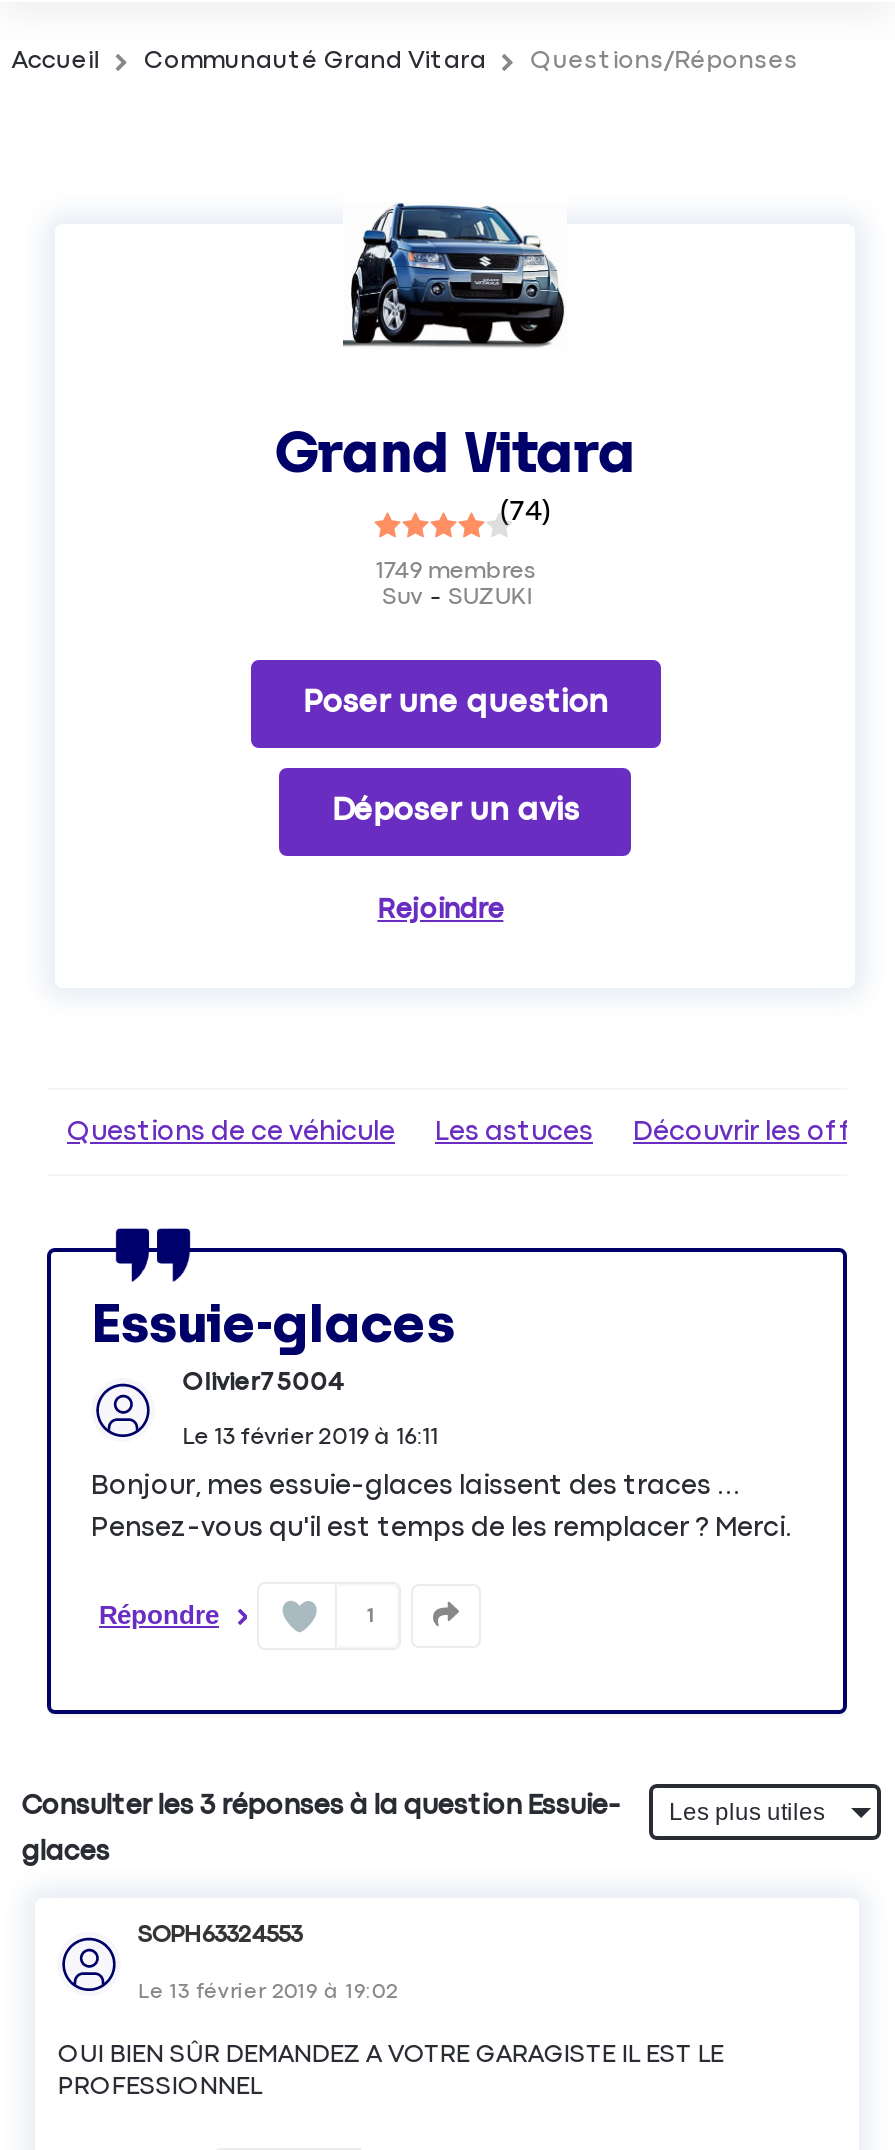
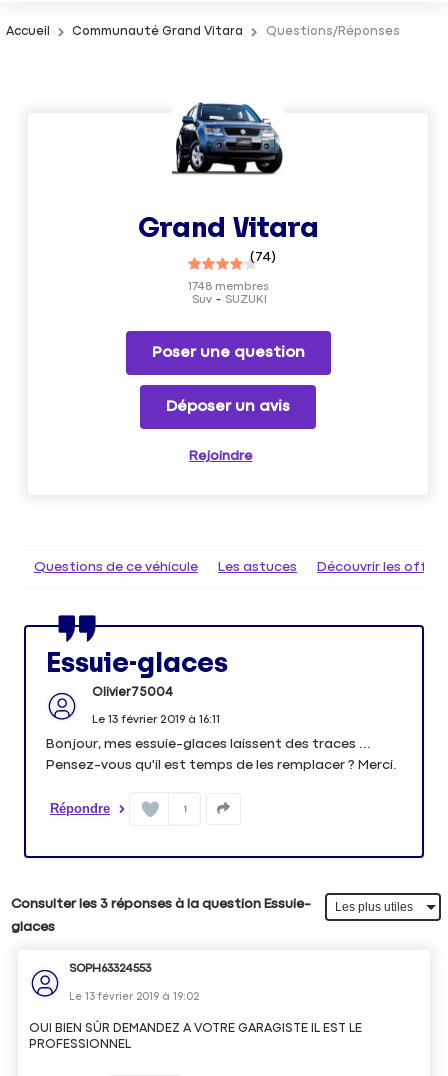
- 1749 membres
+ 1748 membres
